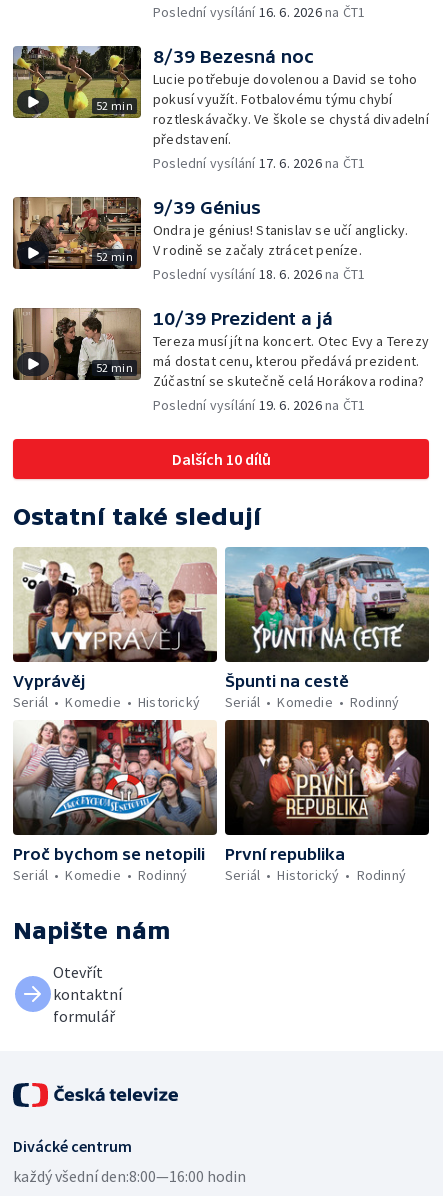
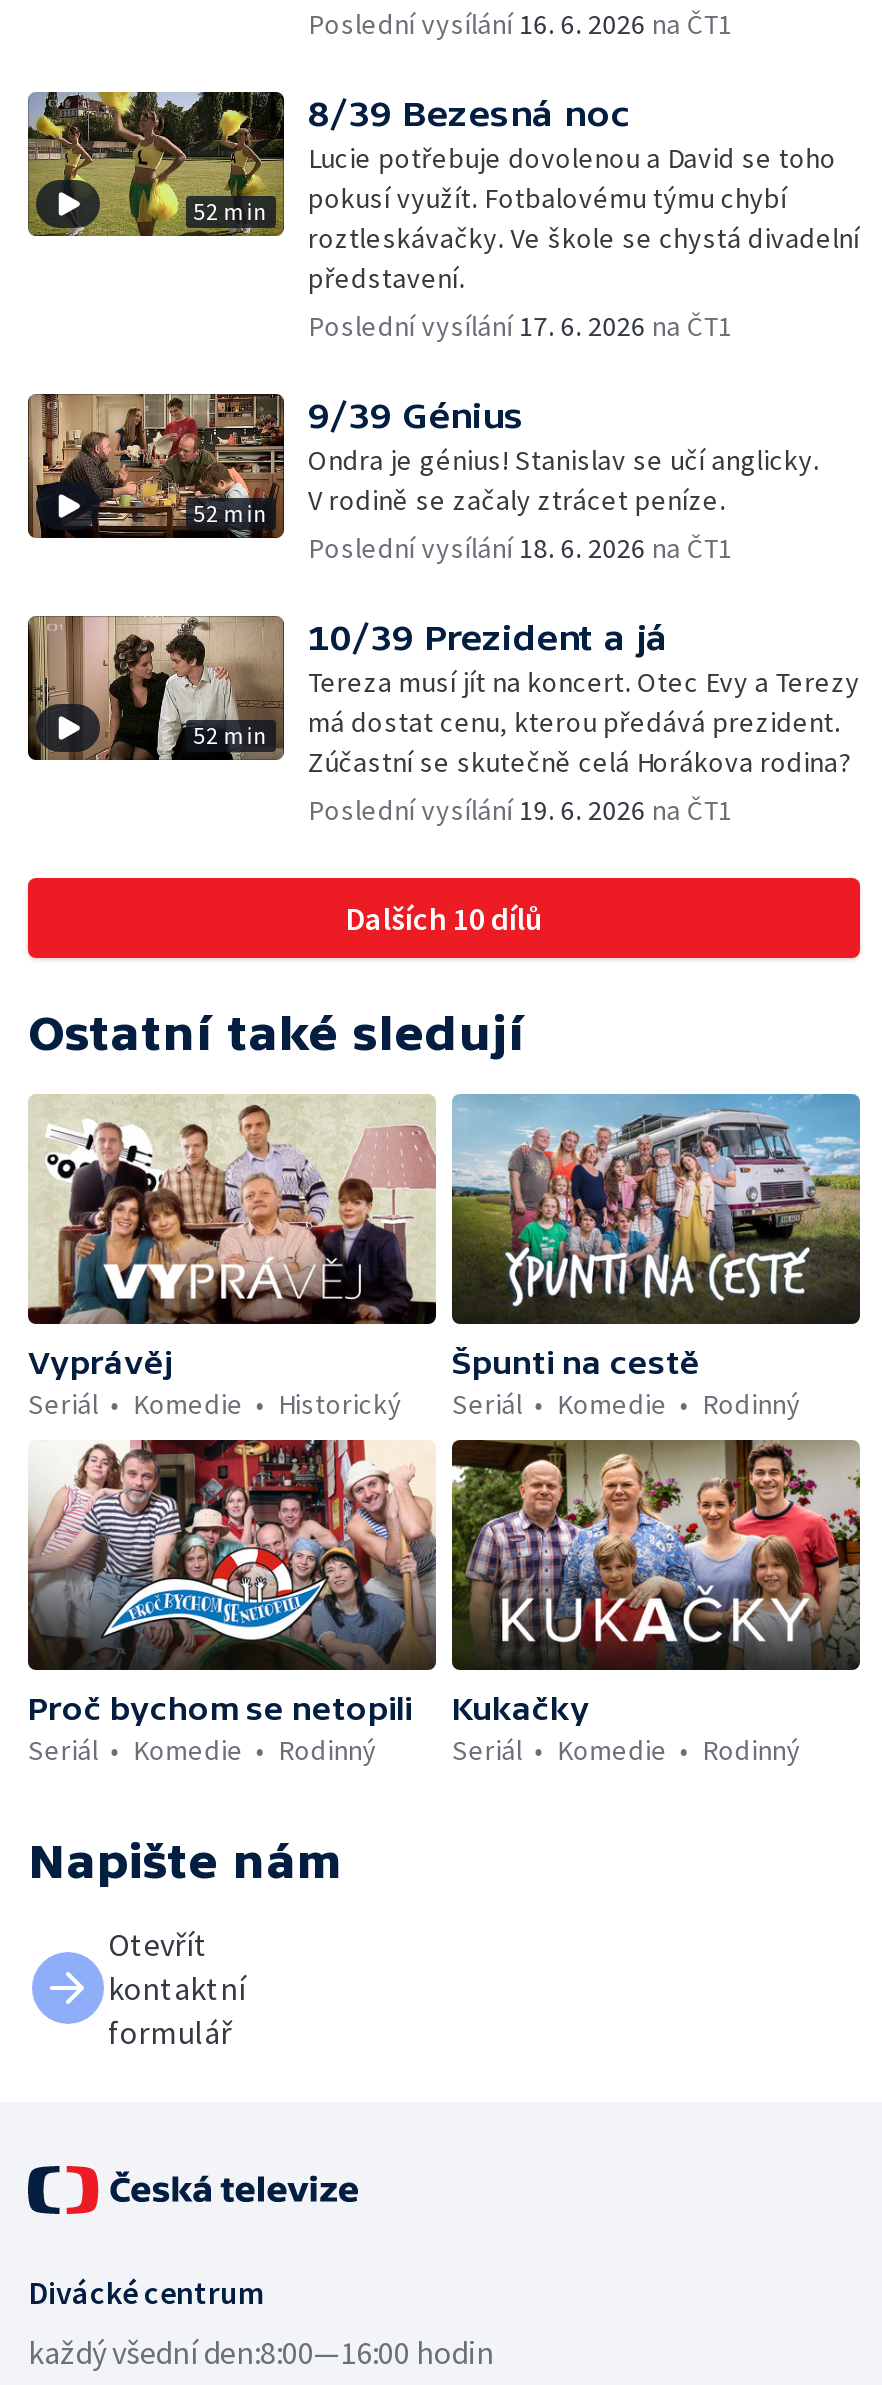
- [image]
- První republika
+ [image]
+ Kukačky

- Historický
+ Komedie
